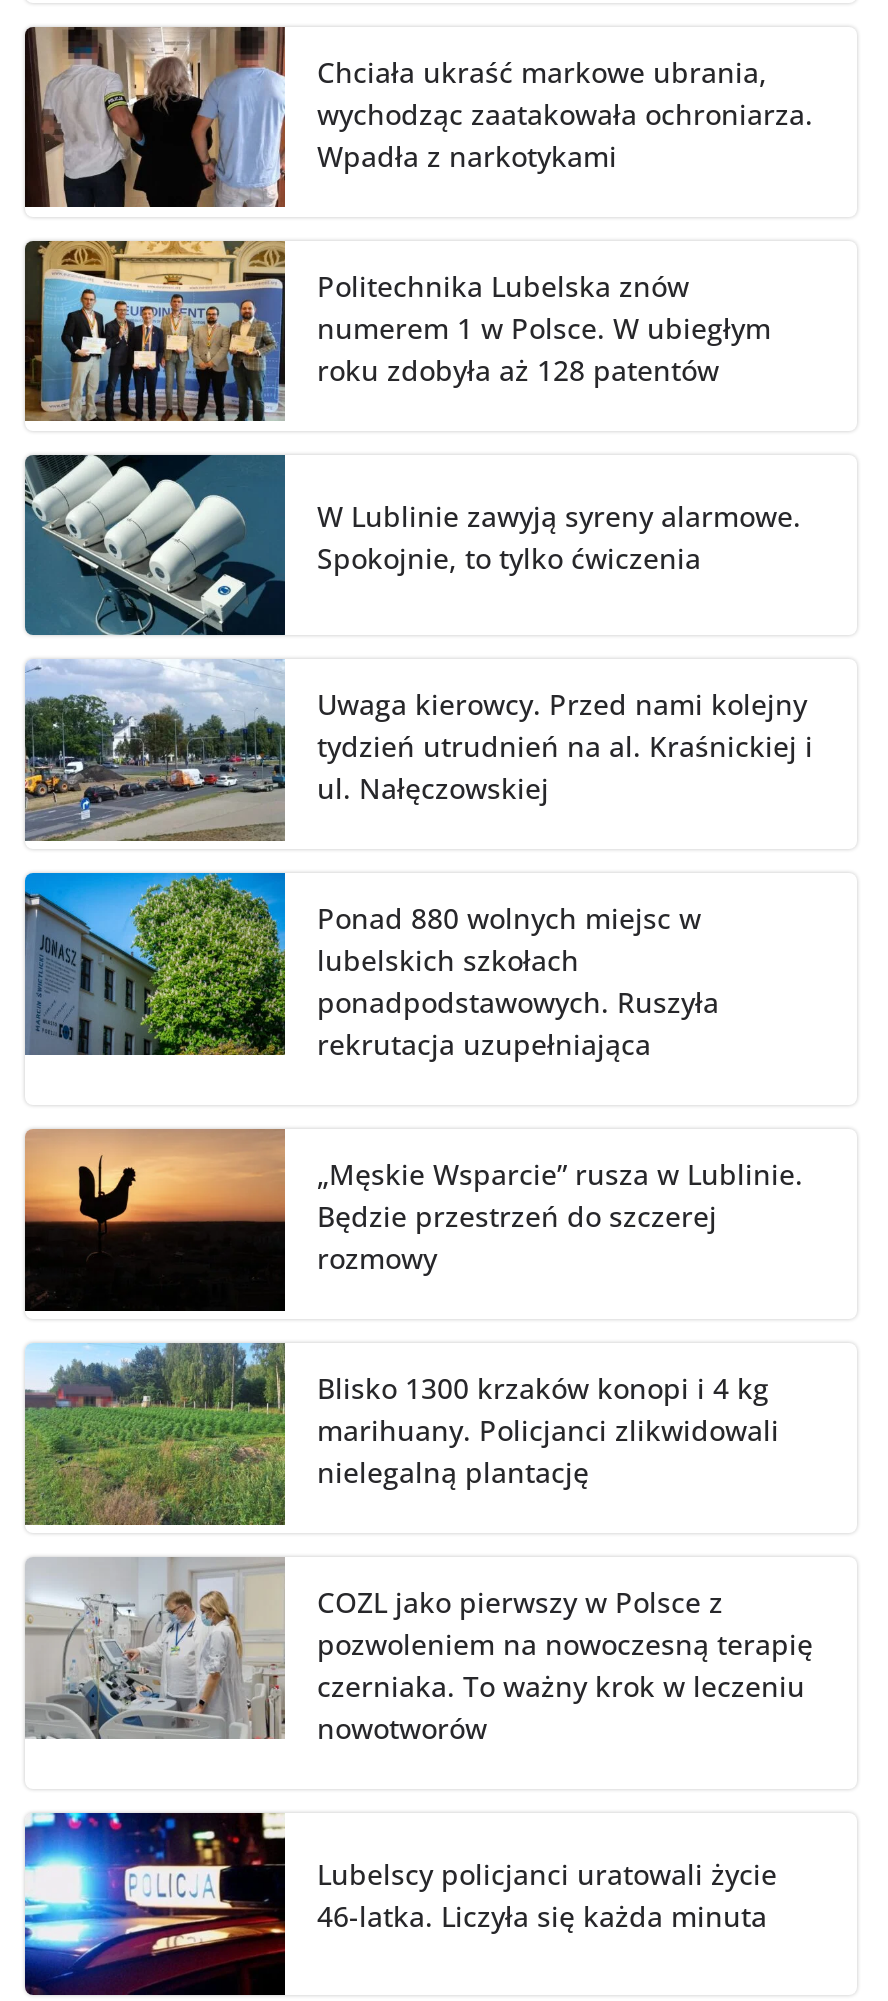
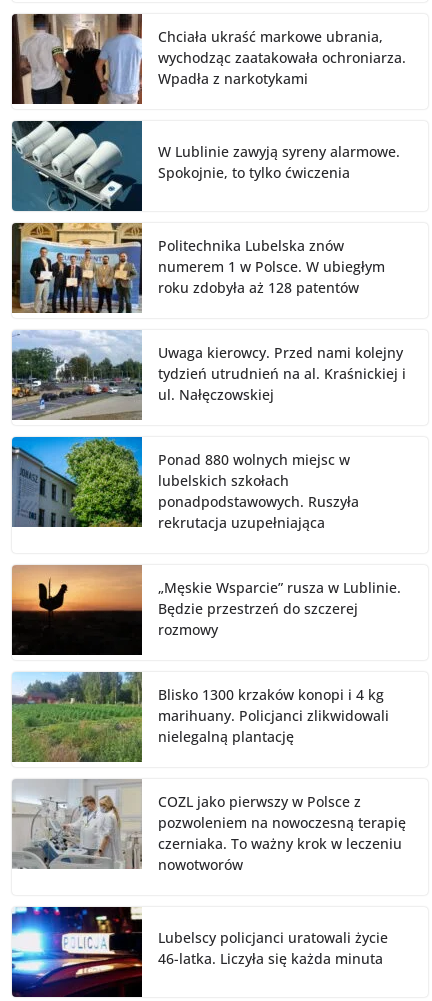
moved down: [image] | Politechnika Lubelska znów | numerem 1 w Polsce. W ubiegłym | roku zdobyła aż 128 patentów

moved up: [image] | W Lublinie zawyją syreny alarmowe. | Spokojnie, to tylko ćwiczenia
